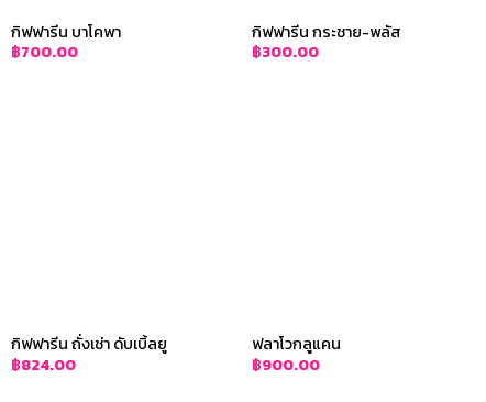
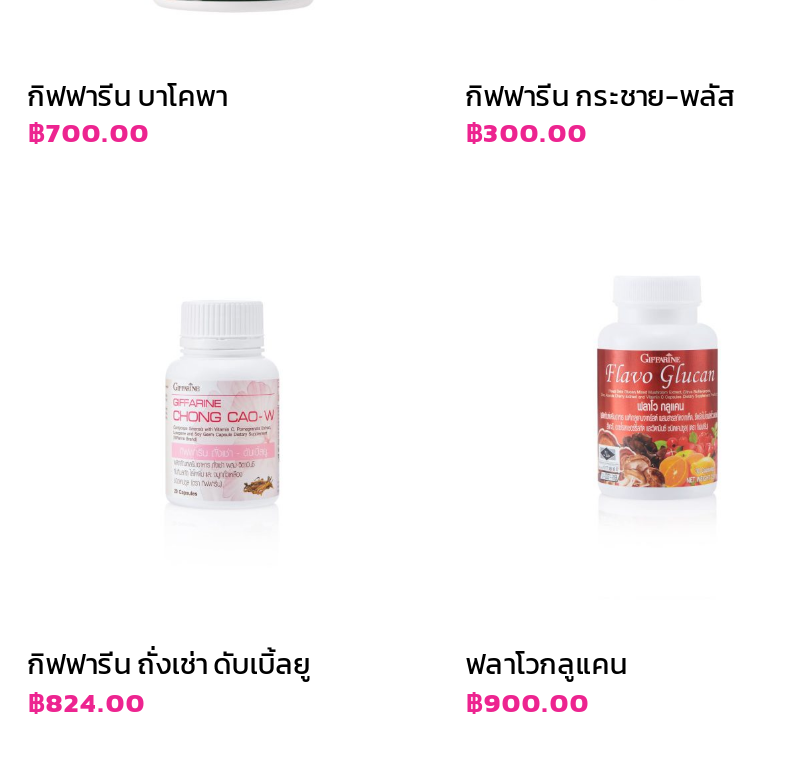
+ [image]

+ [image]
